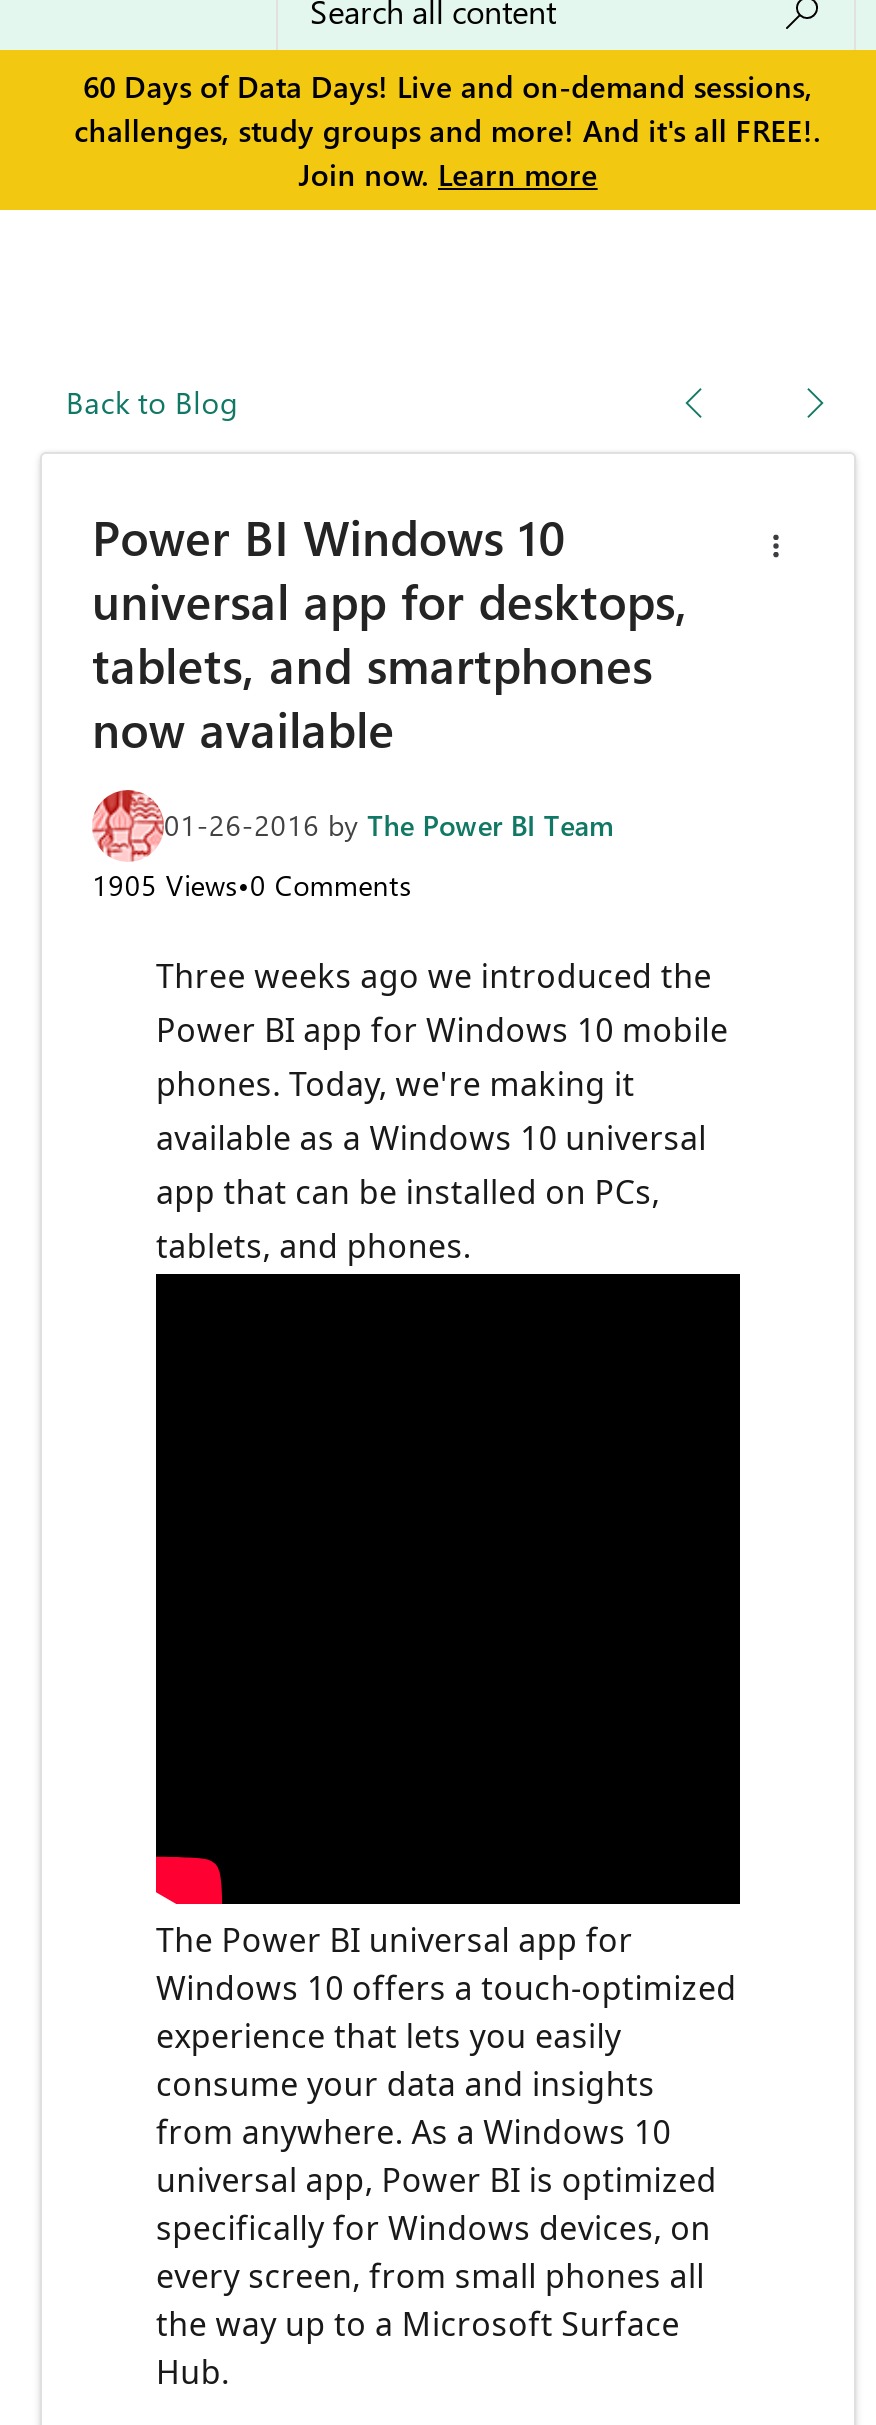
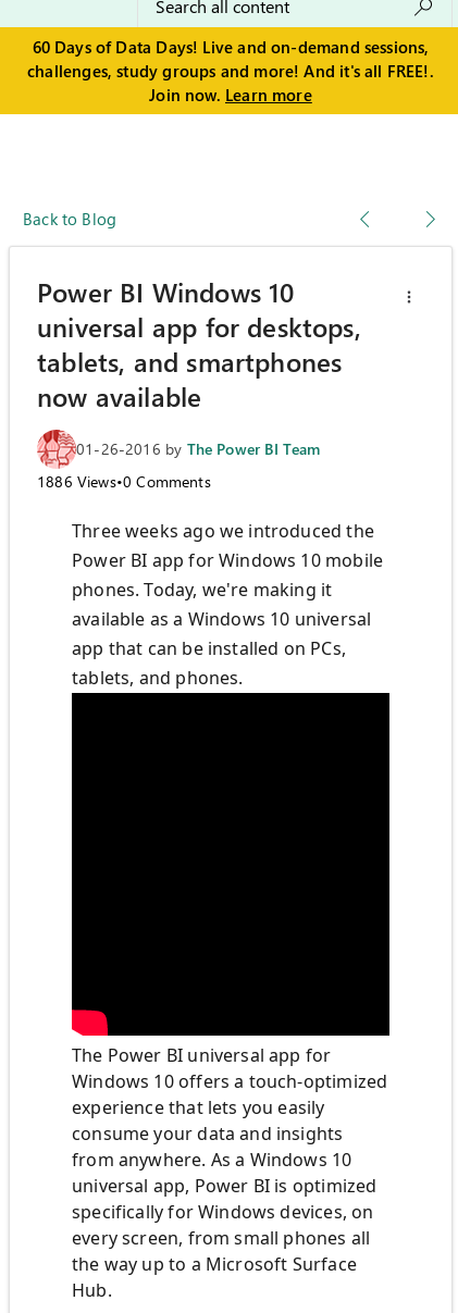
- 1905 Views•0 Comments
+ 1886 Views•0 Comments
